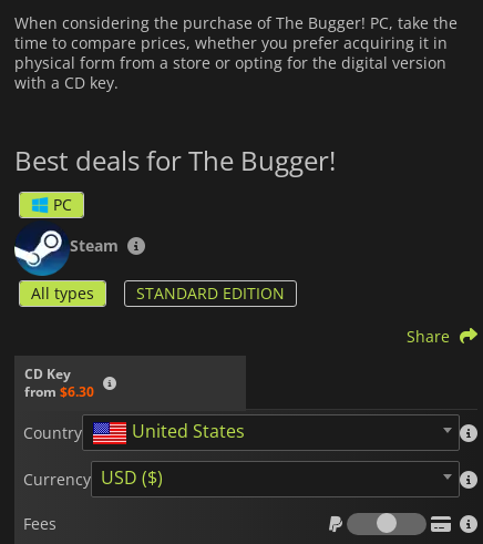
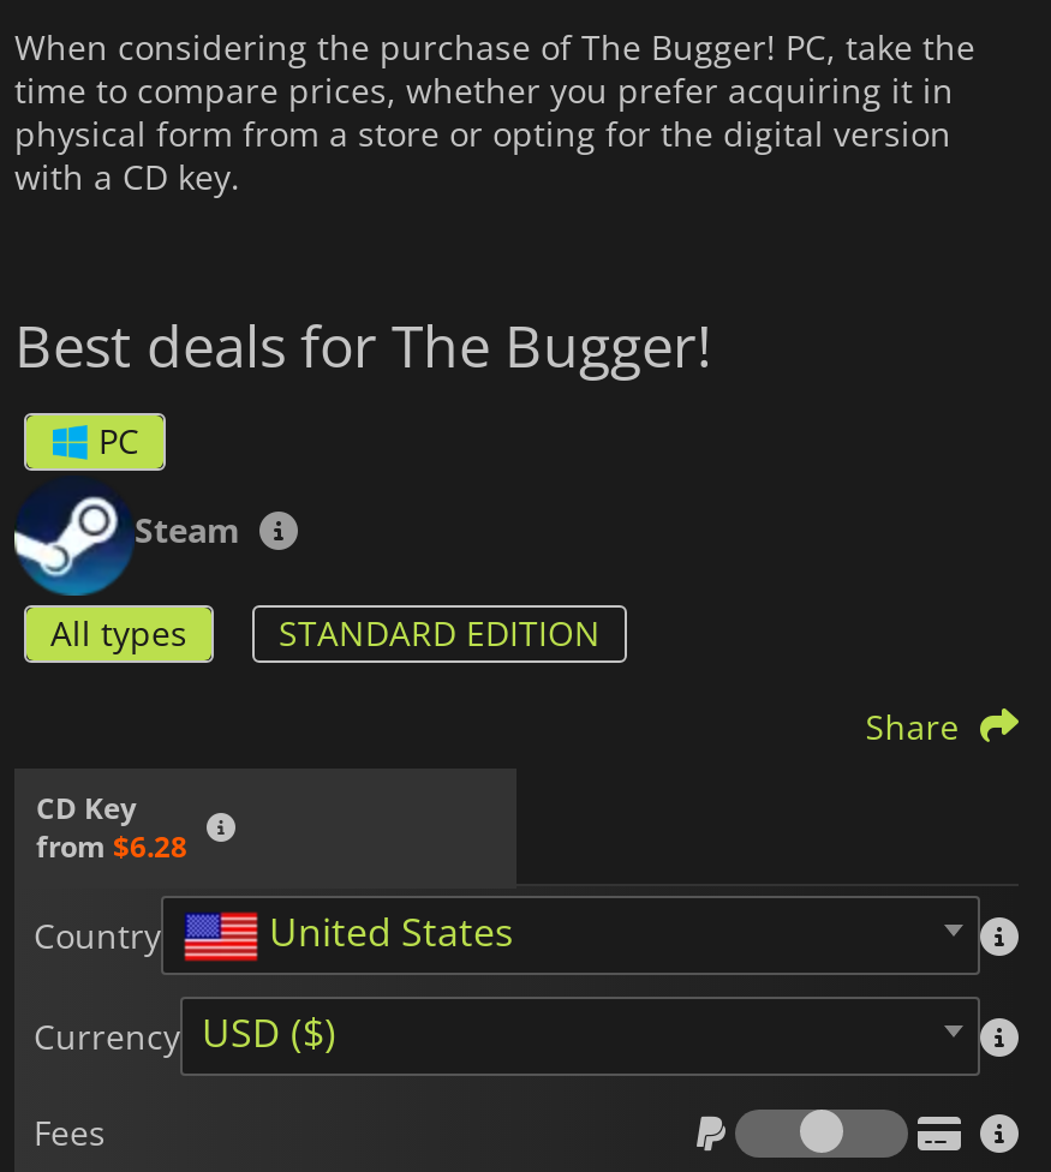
- from $6.30
+ from $6.28
